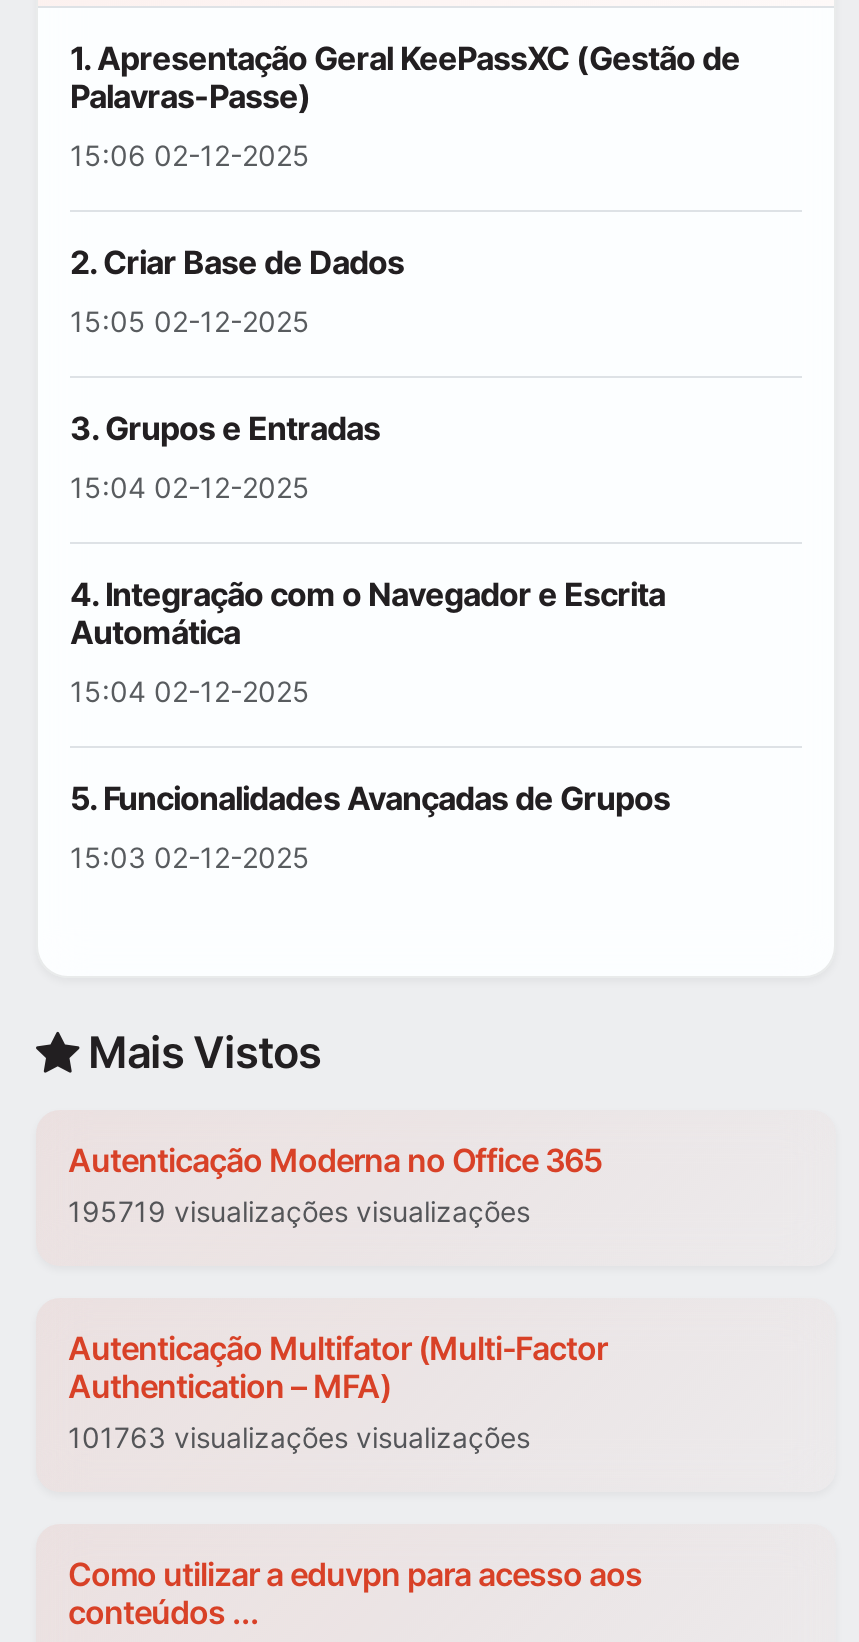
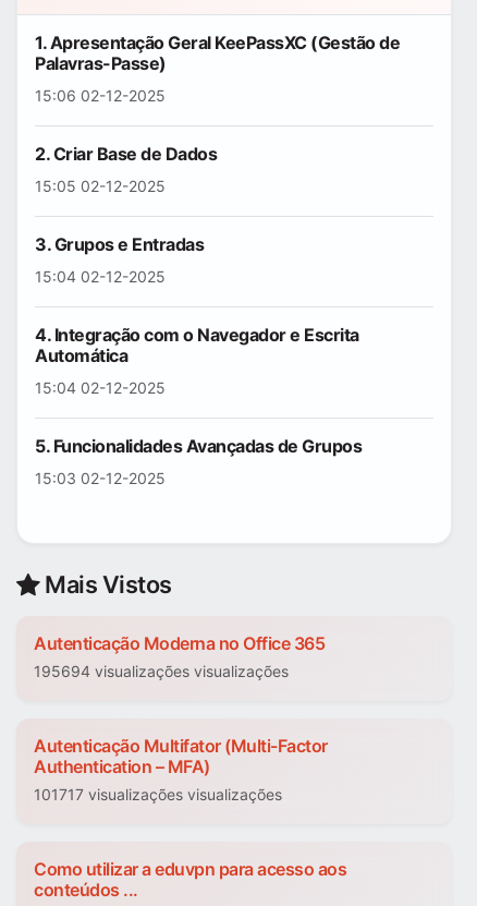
- 195719 visualizações visualizações
+ 195694 visualizações visualizações

- 101763 visualizações visualizações
+ 101717 visualizações visualizações
